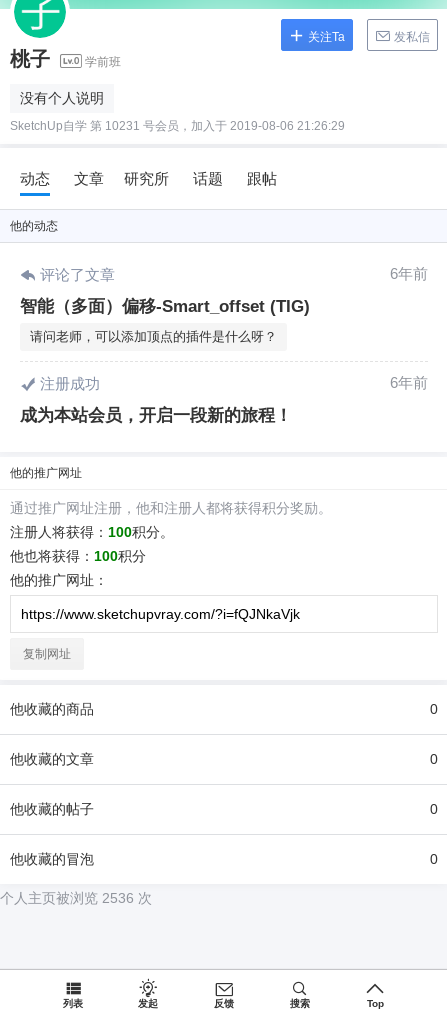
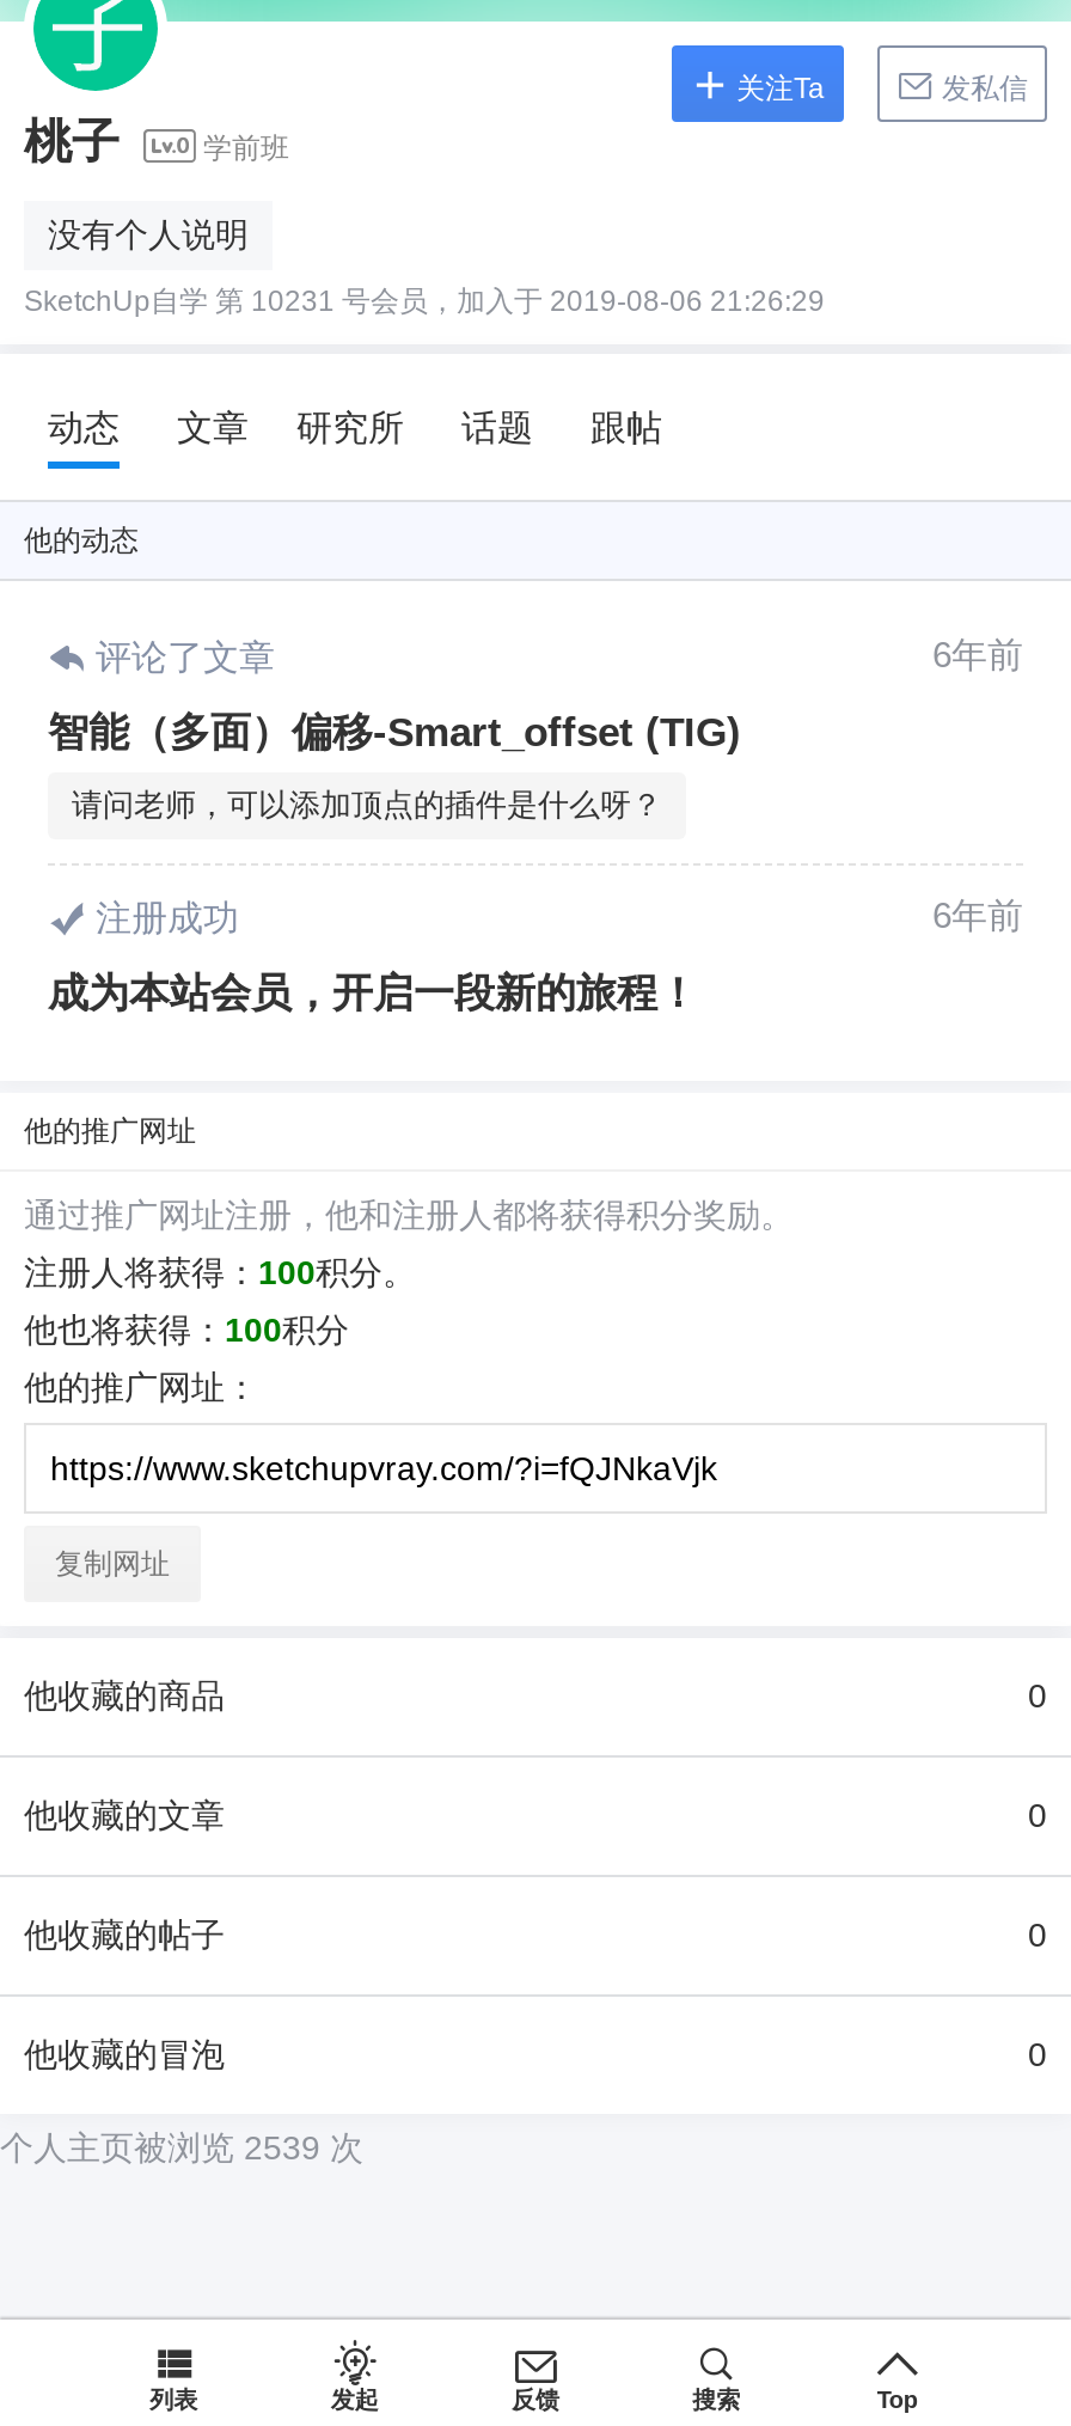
- 个人主页被浏览 2536 次
+ 个人主页被浏览 2539 次
